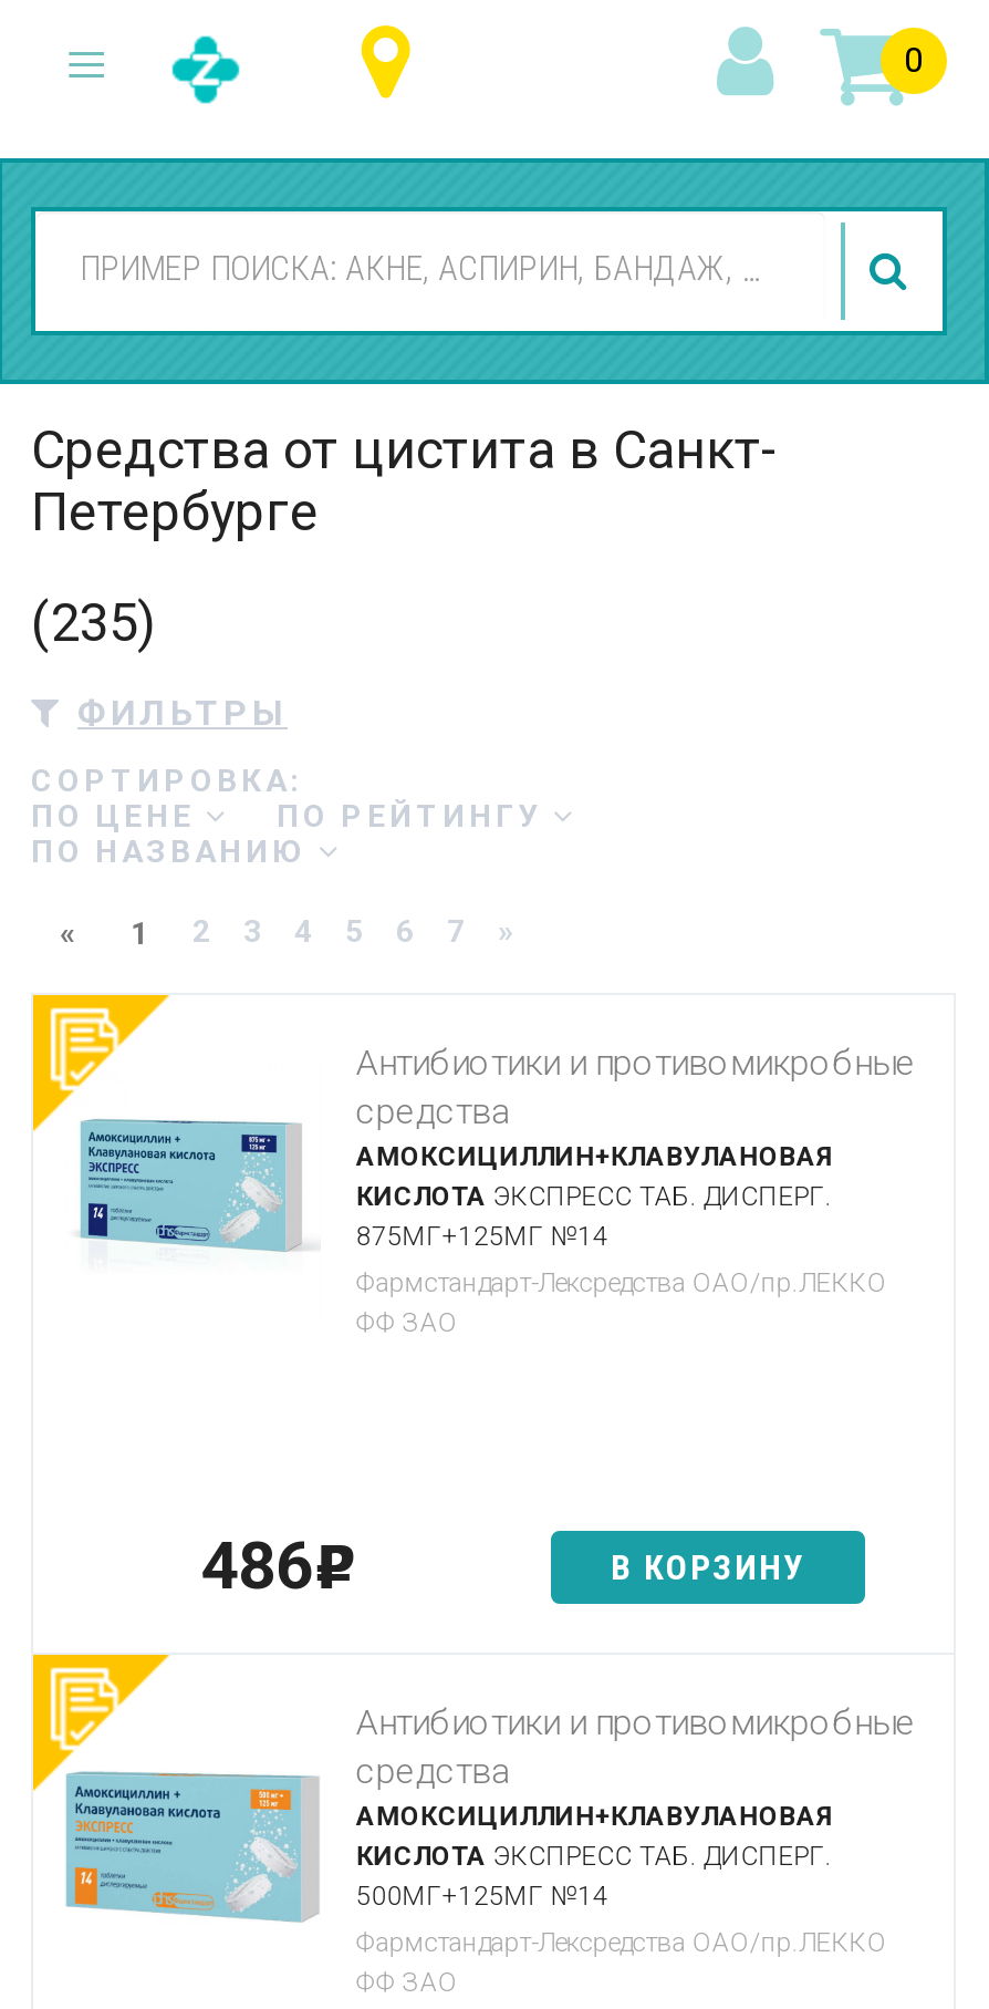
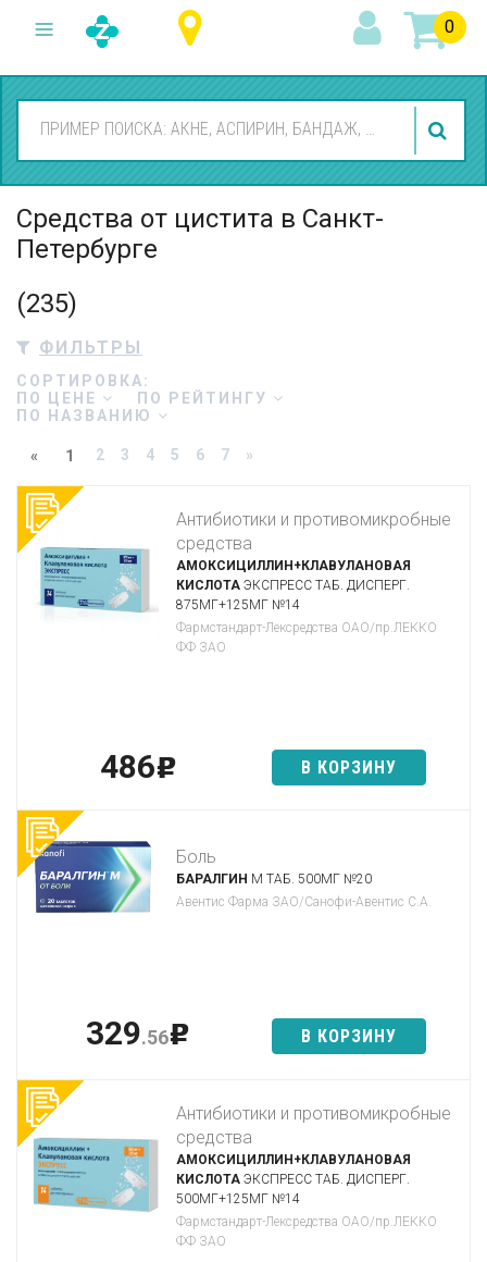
+ [image]
+ Боль
+ БАРАЛГИН М ТАБ. 500МГ №20
+ Авентис Фарма ЗАО/Санофи-Авентис С.А.

+ 329.56p
+ В КОРЗИНУ
